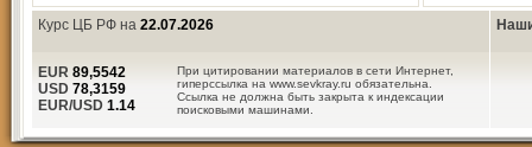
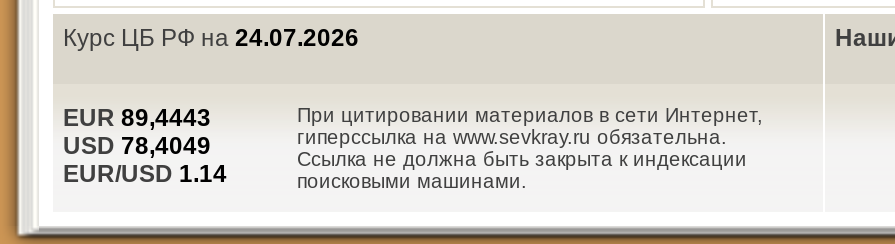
- Курс ЦБ РФ на 22.07.2026
+ Курс ЦБ РФ на 24.07.2026

- EUR 89,5542
+ EUR 89,4443

- USD 78,3159
+ USD 78,4049
